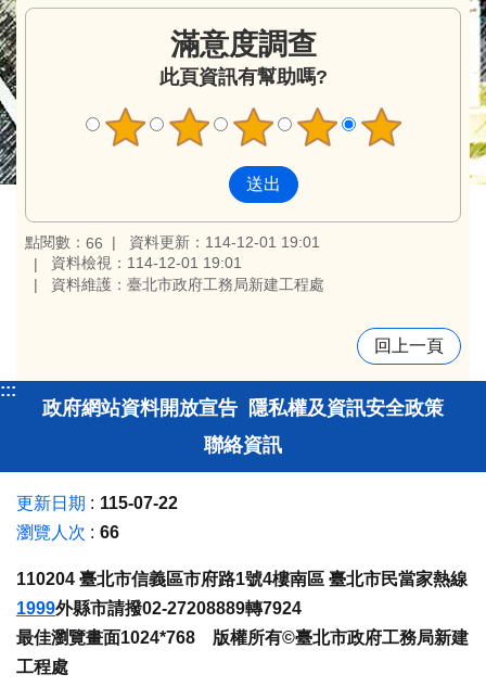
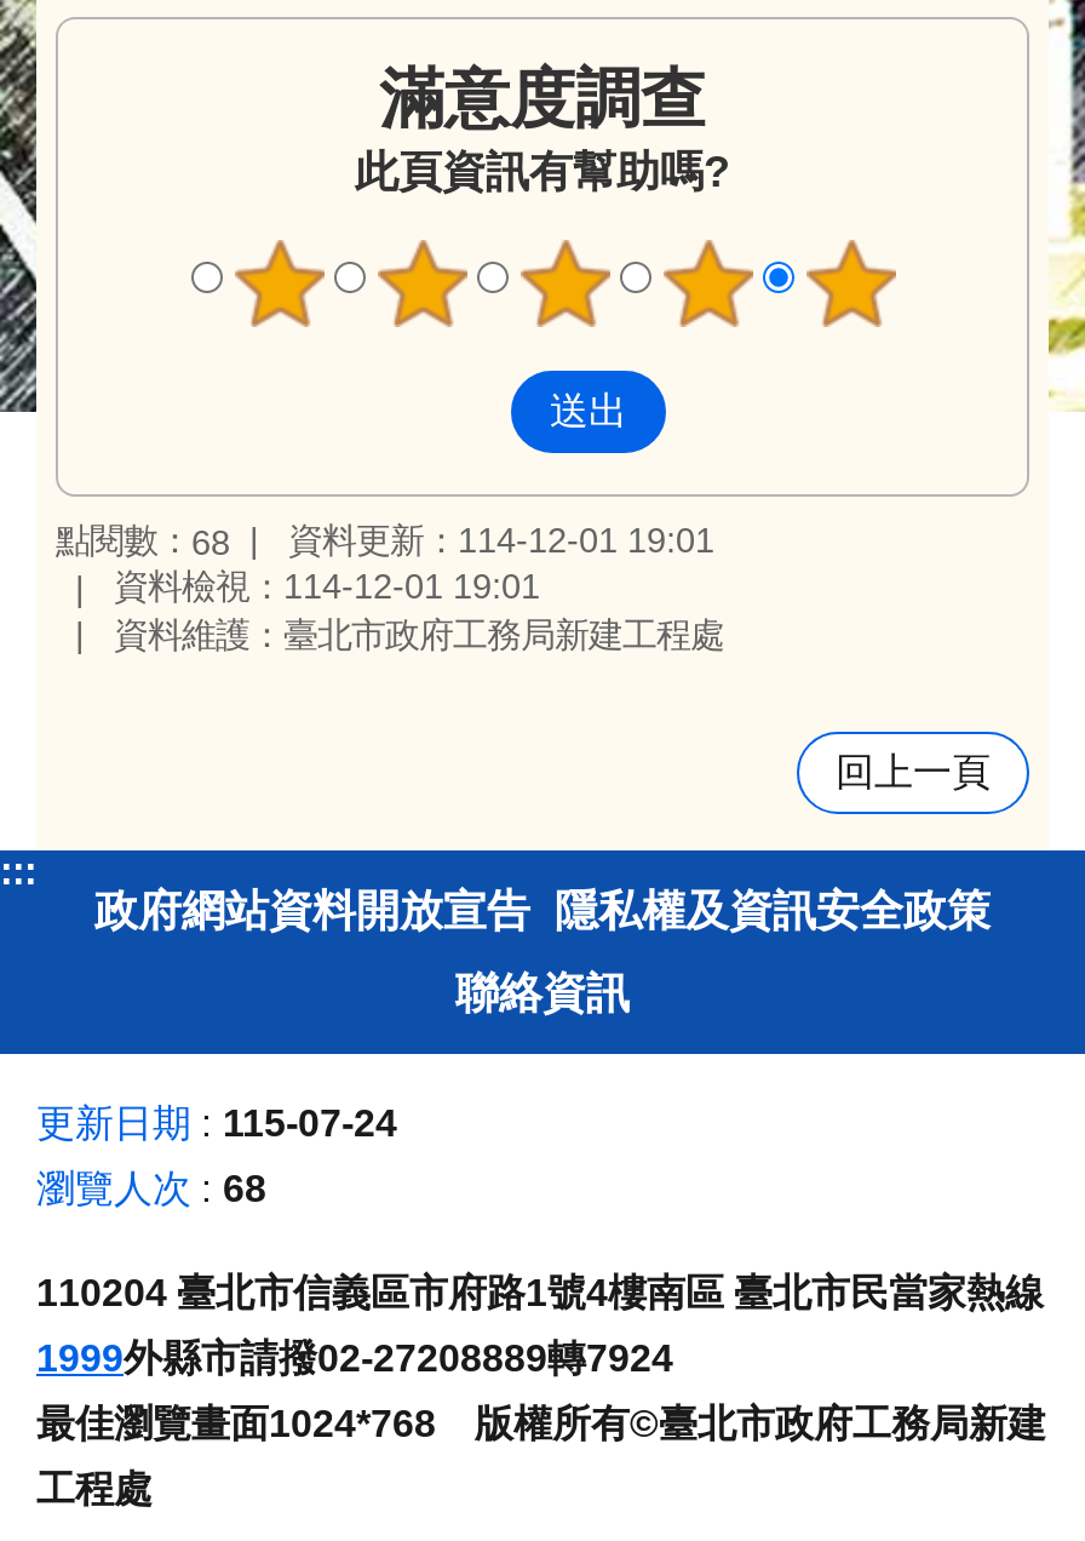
- 點閱數：66 資料更新：114-12-01 19:01
+ 點閱數：68 資料更新：114-12-01 19:01

- 更新日期 115-07-22
+ 更新日期 115-07-24

- 瀏覽人次 66
+ 瀏覽人次 68
